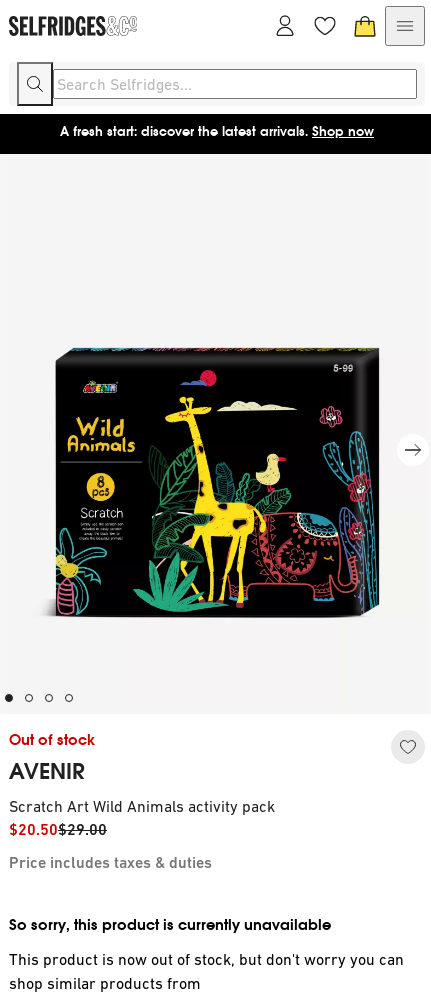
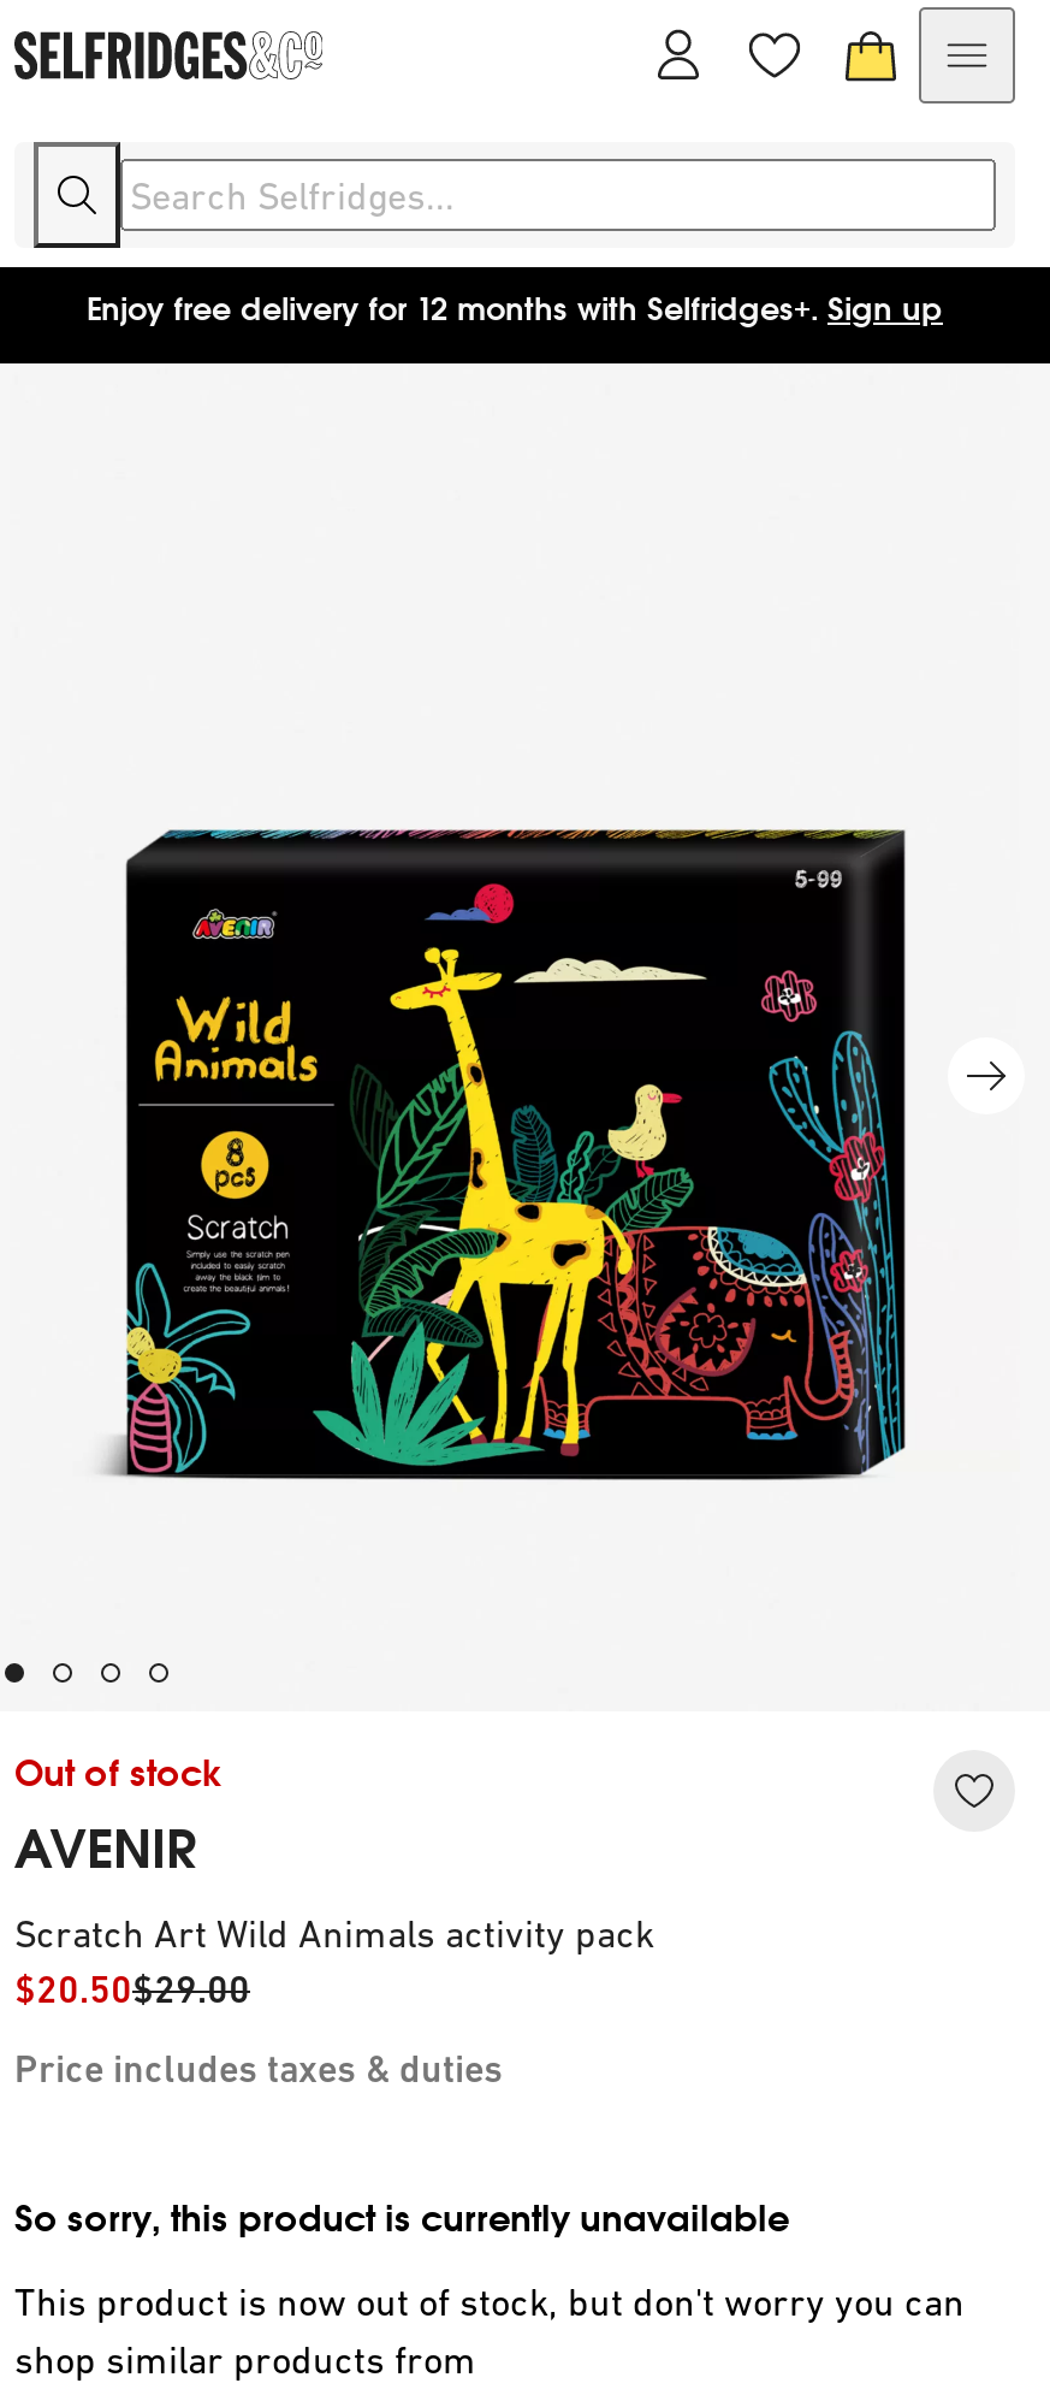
- A fresh start: discover the latest arrivals. Shop now
+ Enjoy free delivery for 12 months with Selfridges+. Sign up
